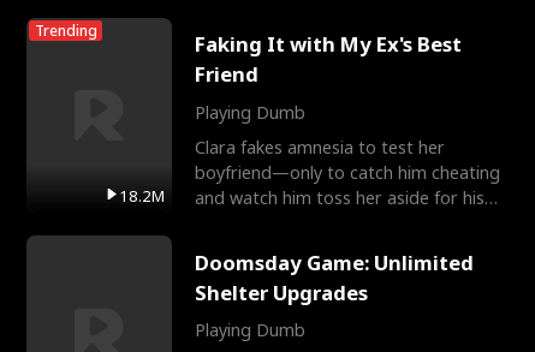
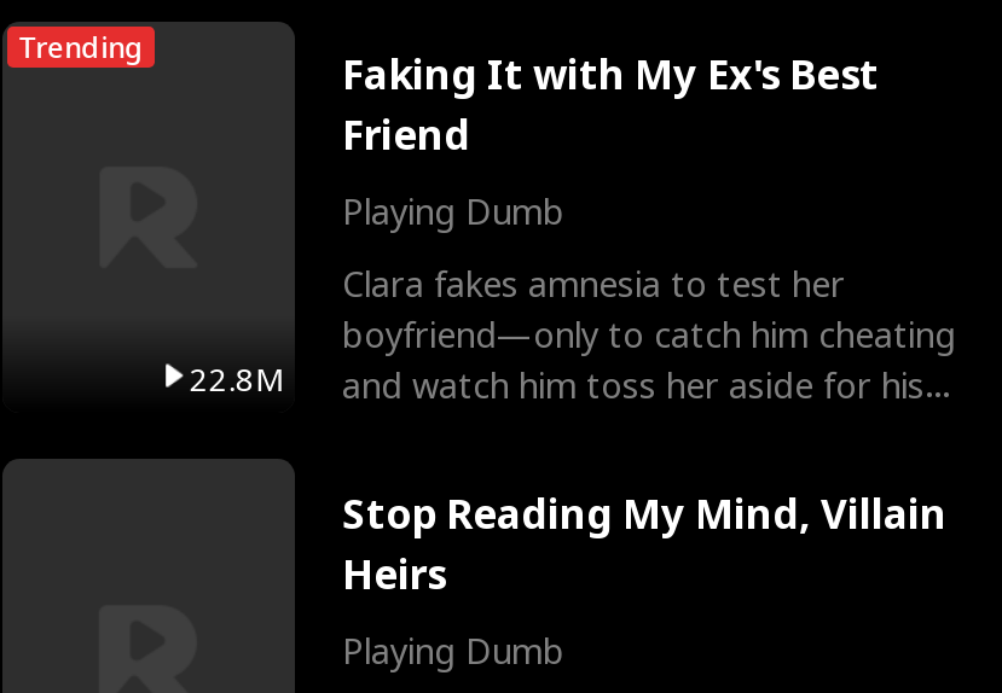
- 18.2M and watch him toss her aside for his
+ 22.8M and watch him toss her aside for his

- Doomsday Game: Unlimited
- Shelter Upgrades
+ Stop Reading My Mind, Villain
+ Heirs
